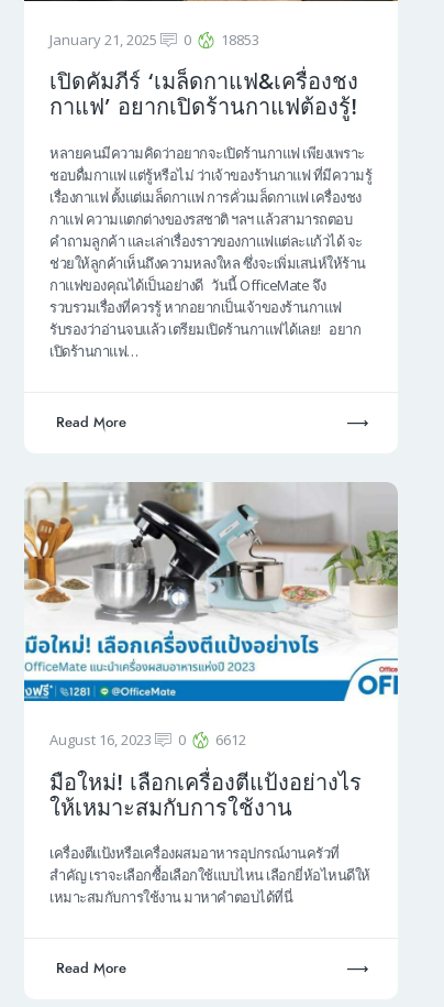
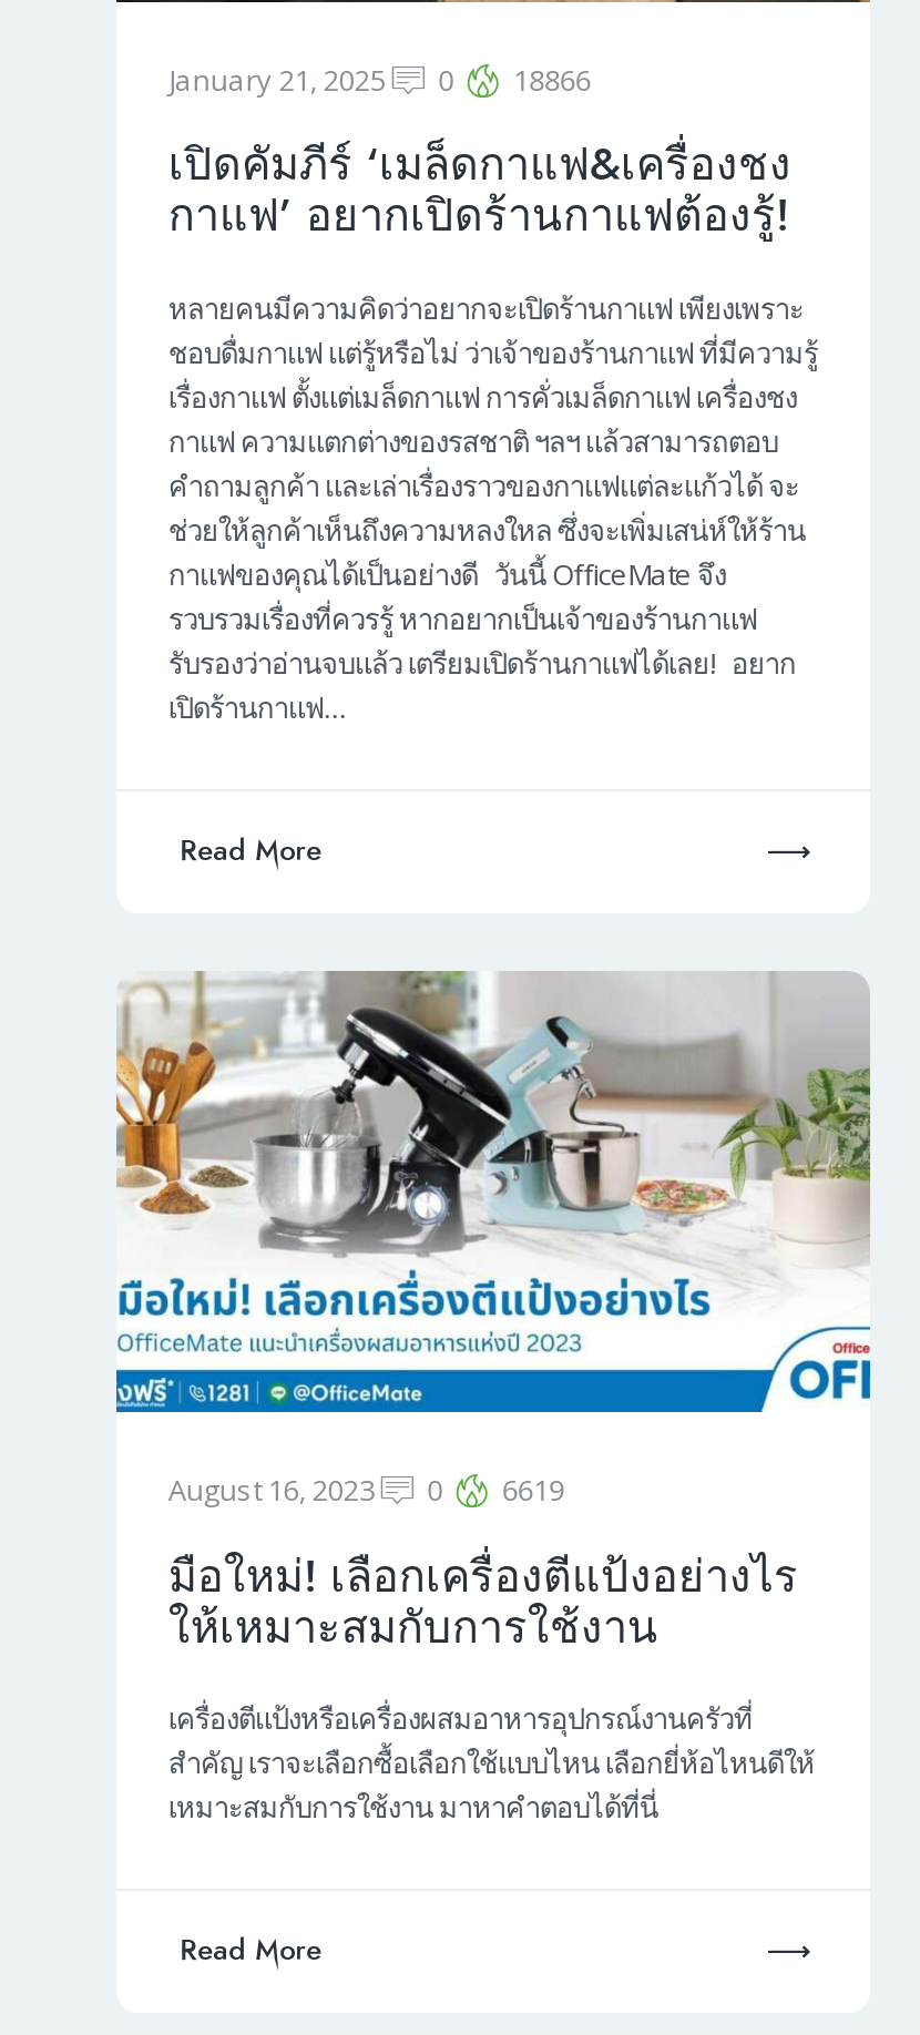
- January 21, 2025 0 18853
+ January 21, 2025 0 18866

- August 16, 2023 0 6612
+ August 16, 2023 0 6619
